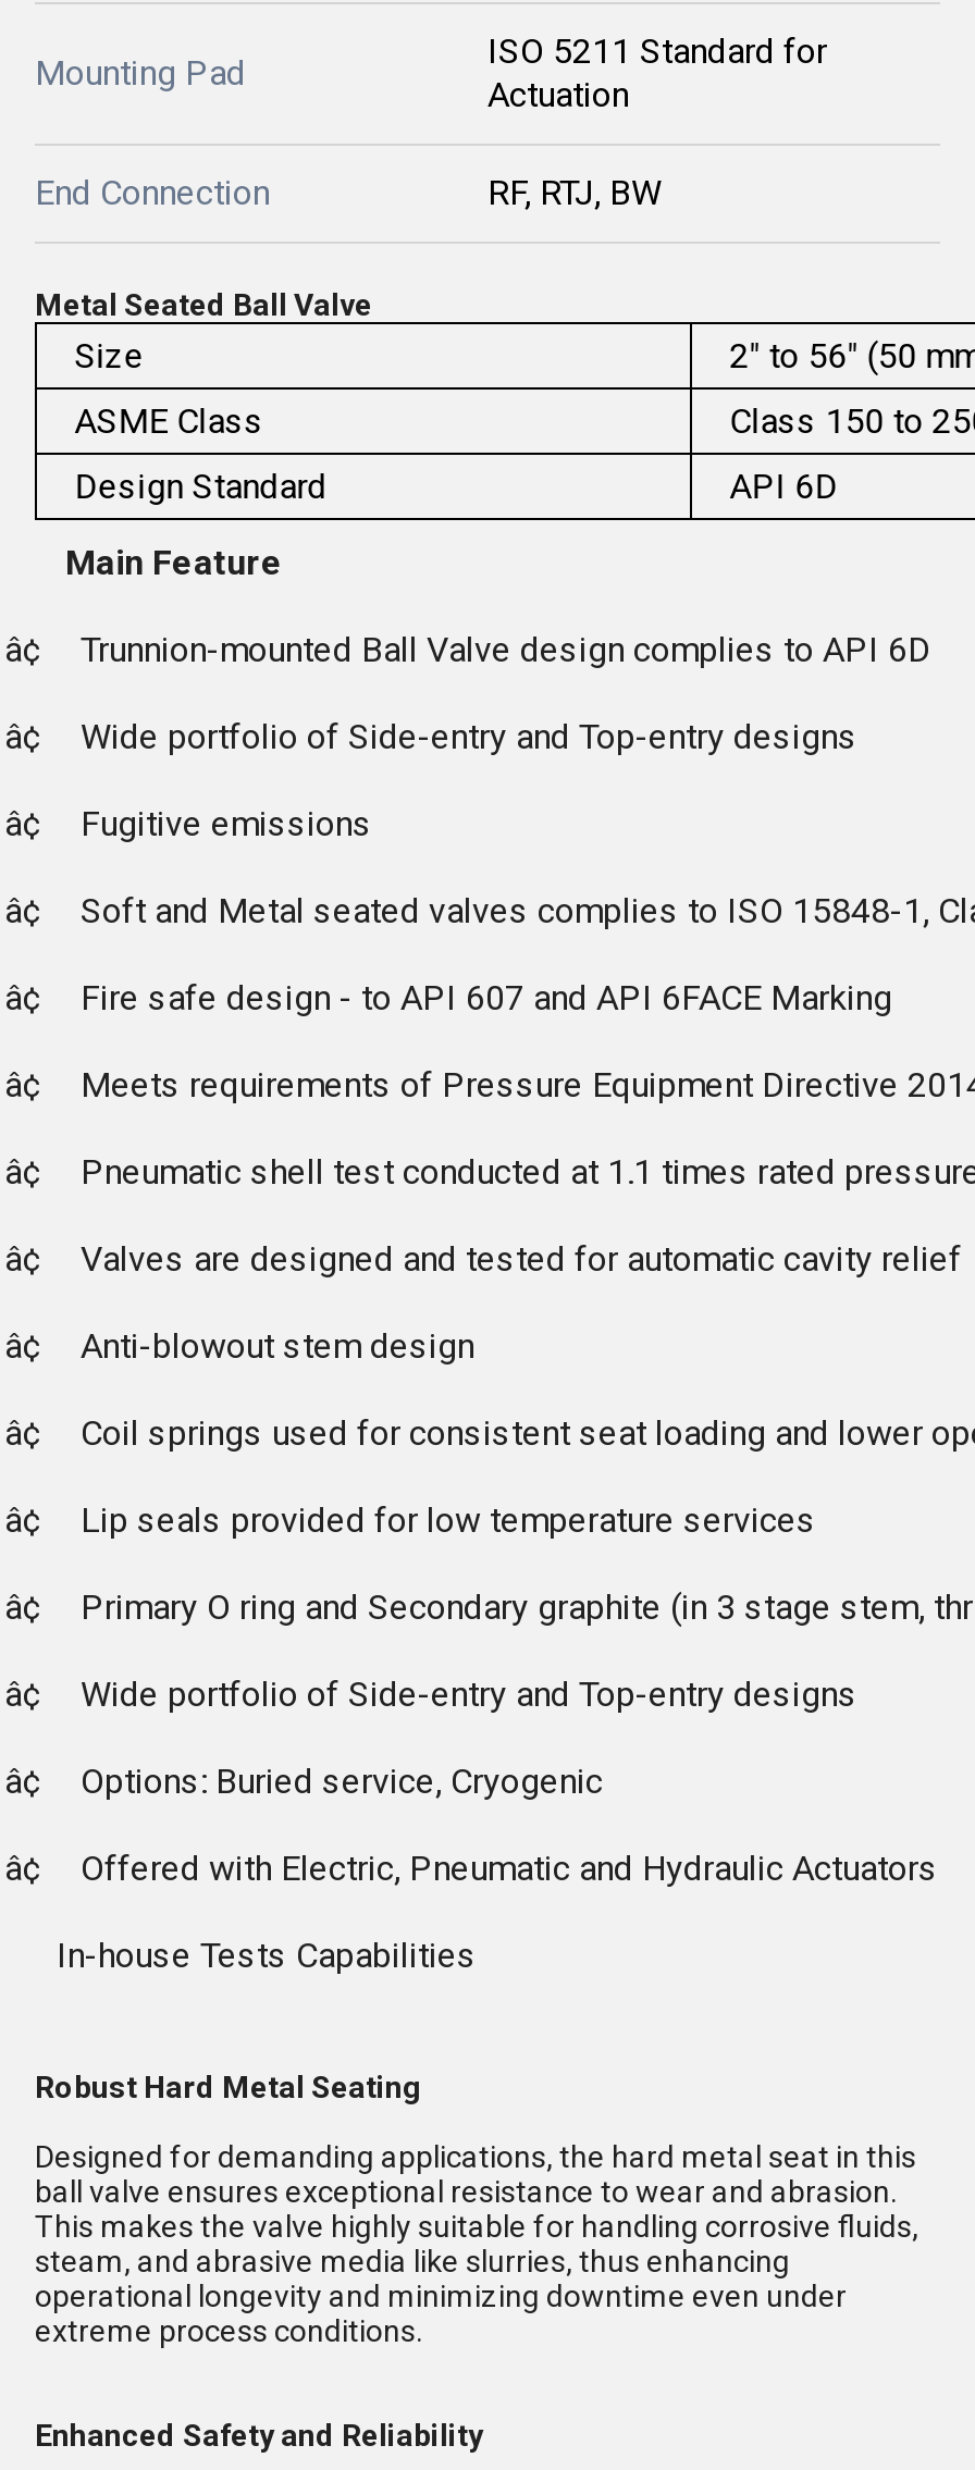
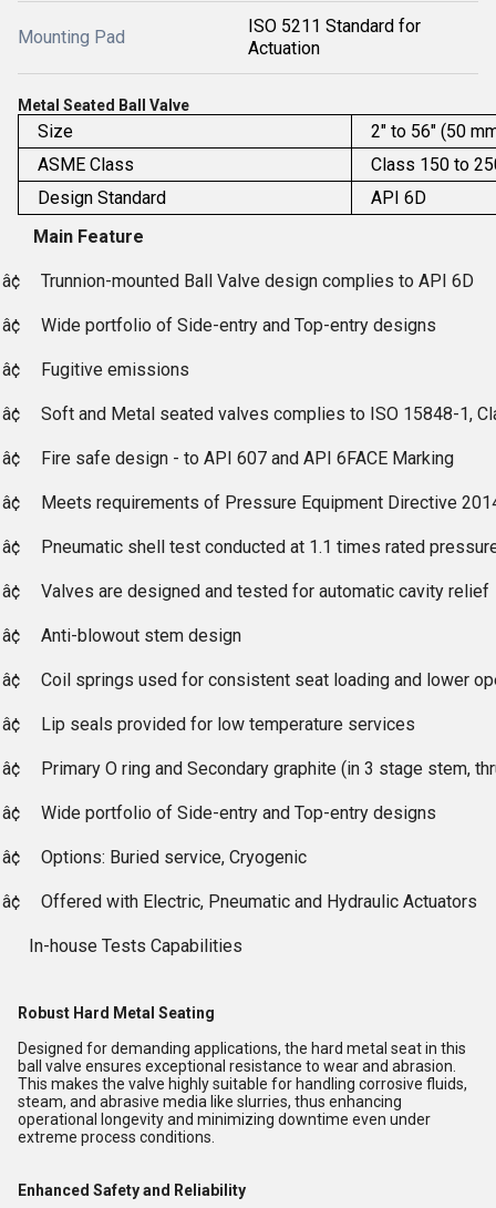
- End Connection
- RF, RTJ, BW
